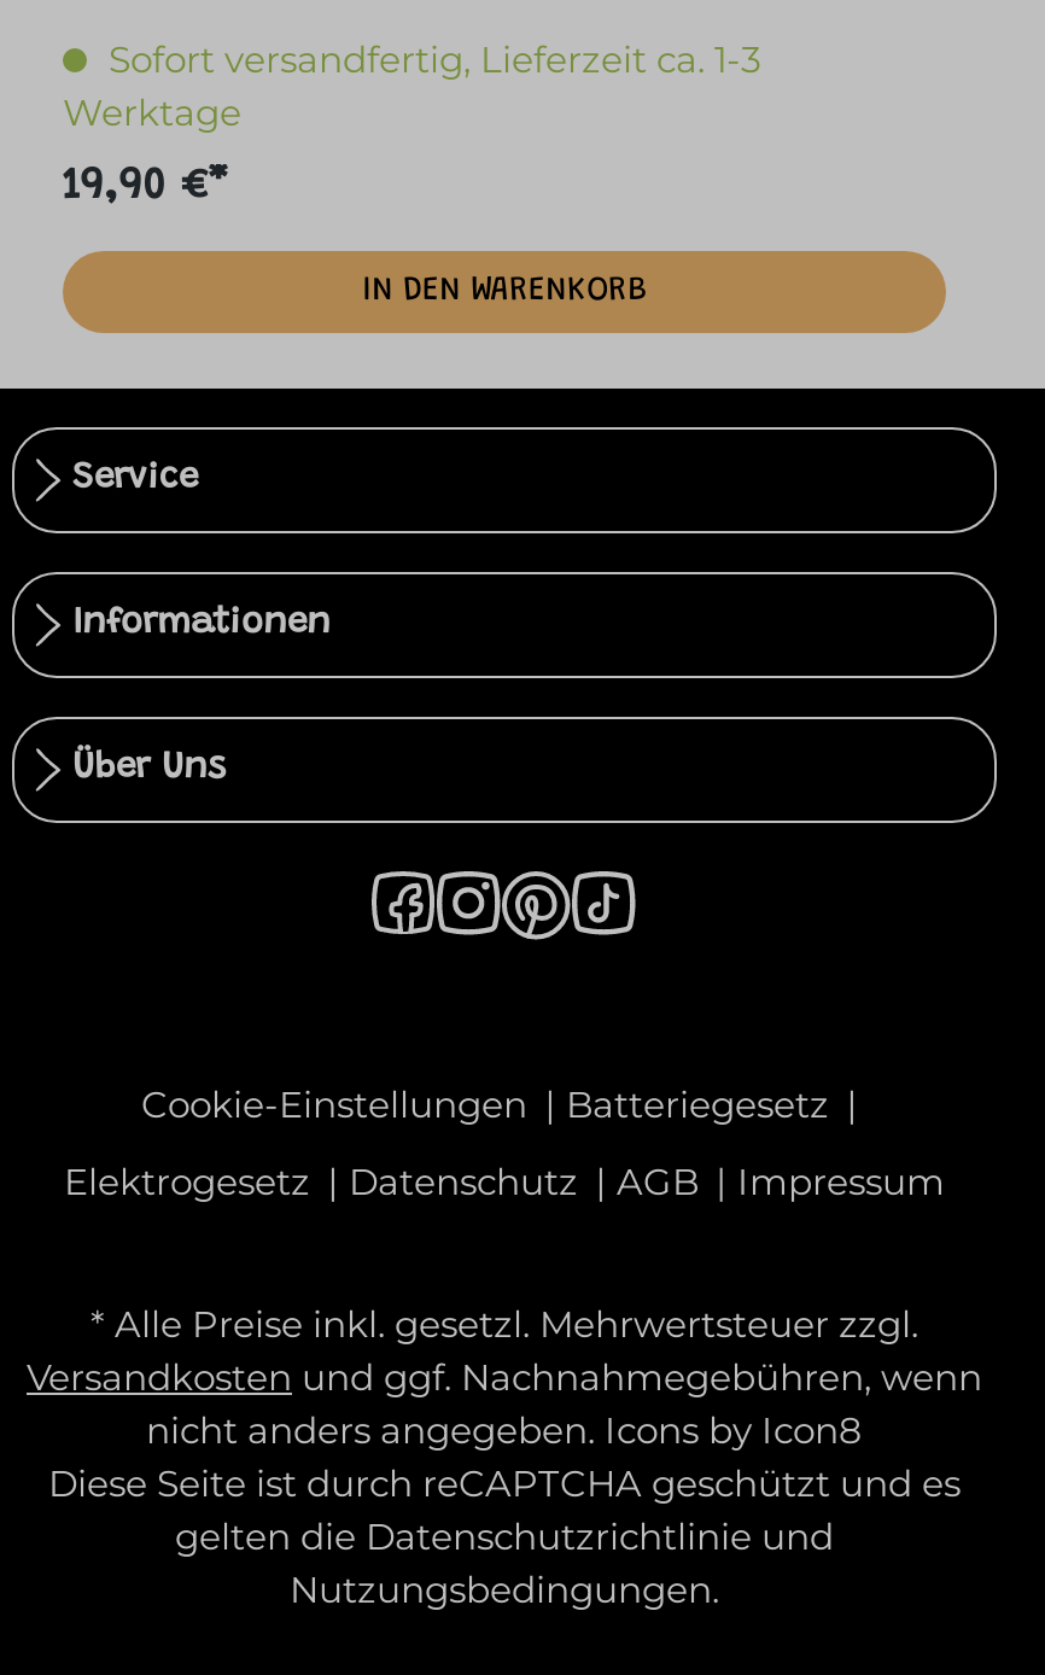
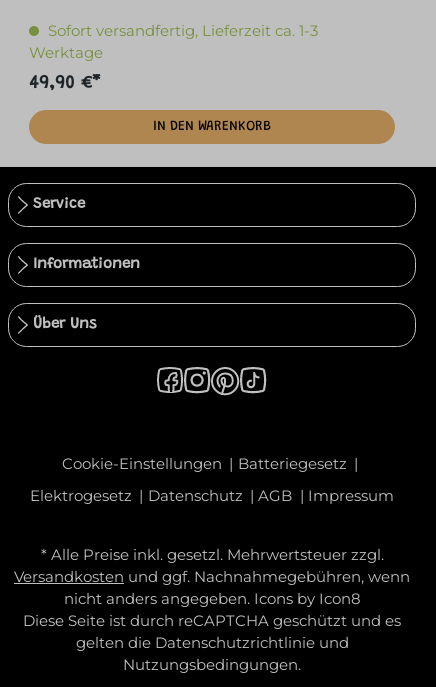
- 19,90 €*
+ 49,90 €*
